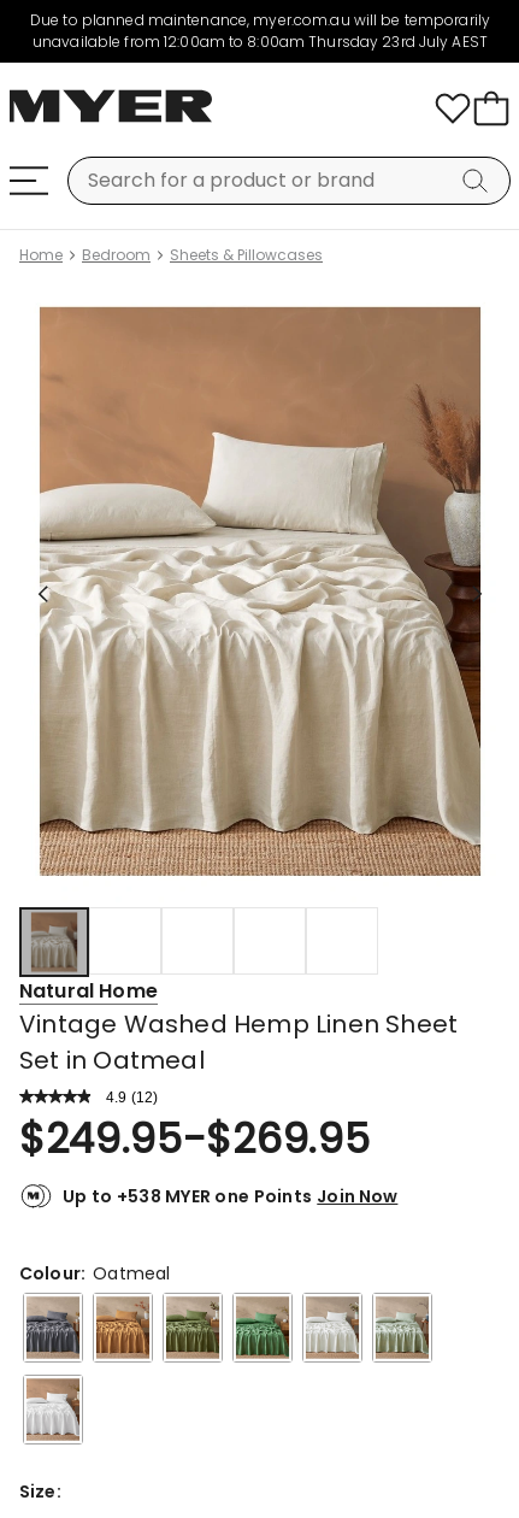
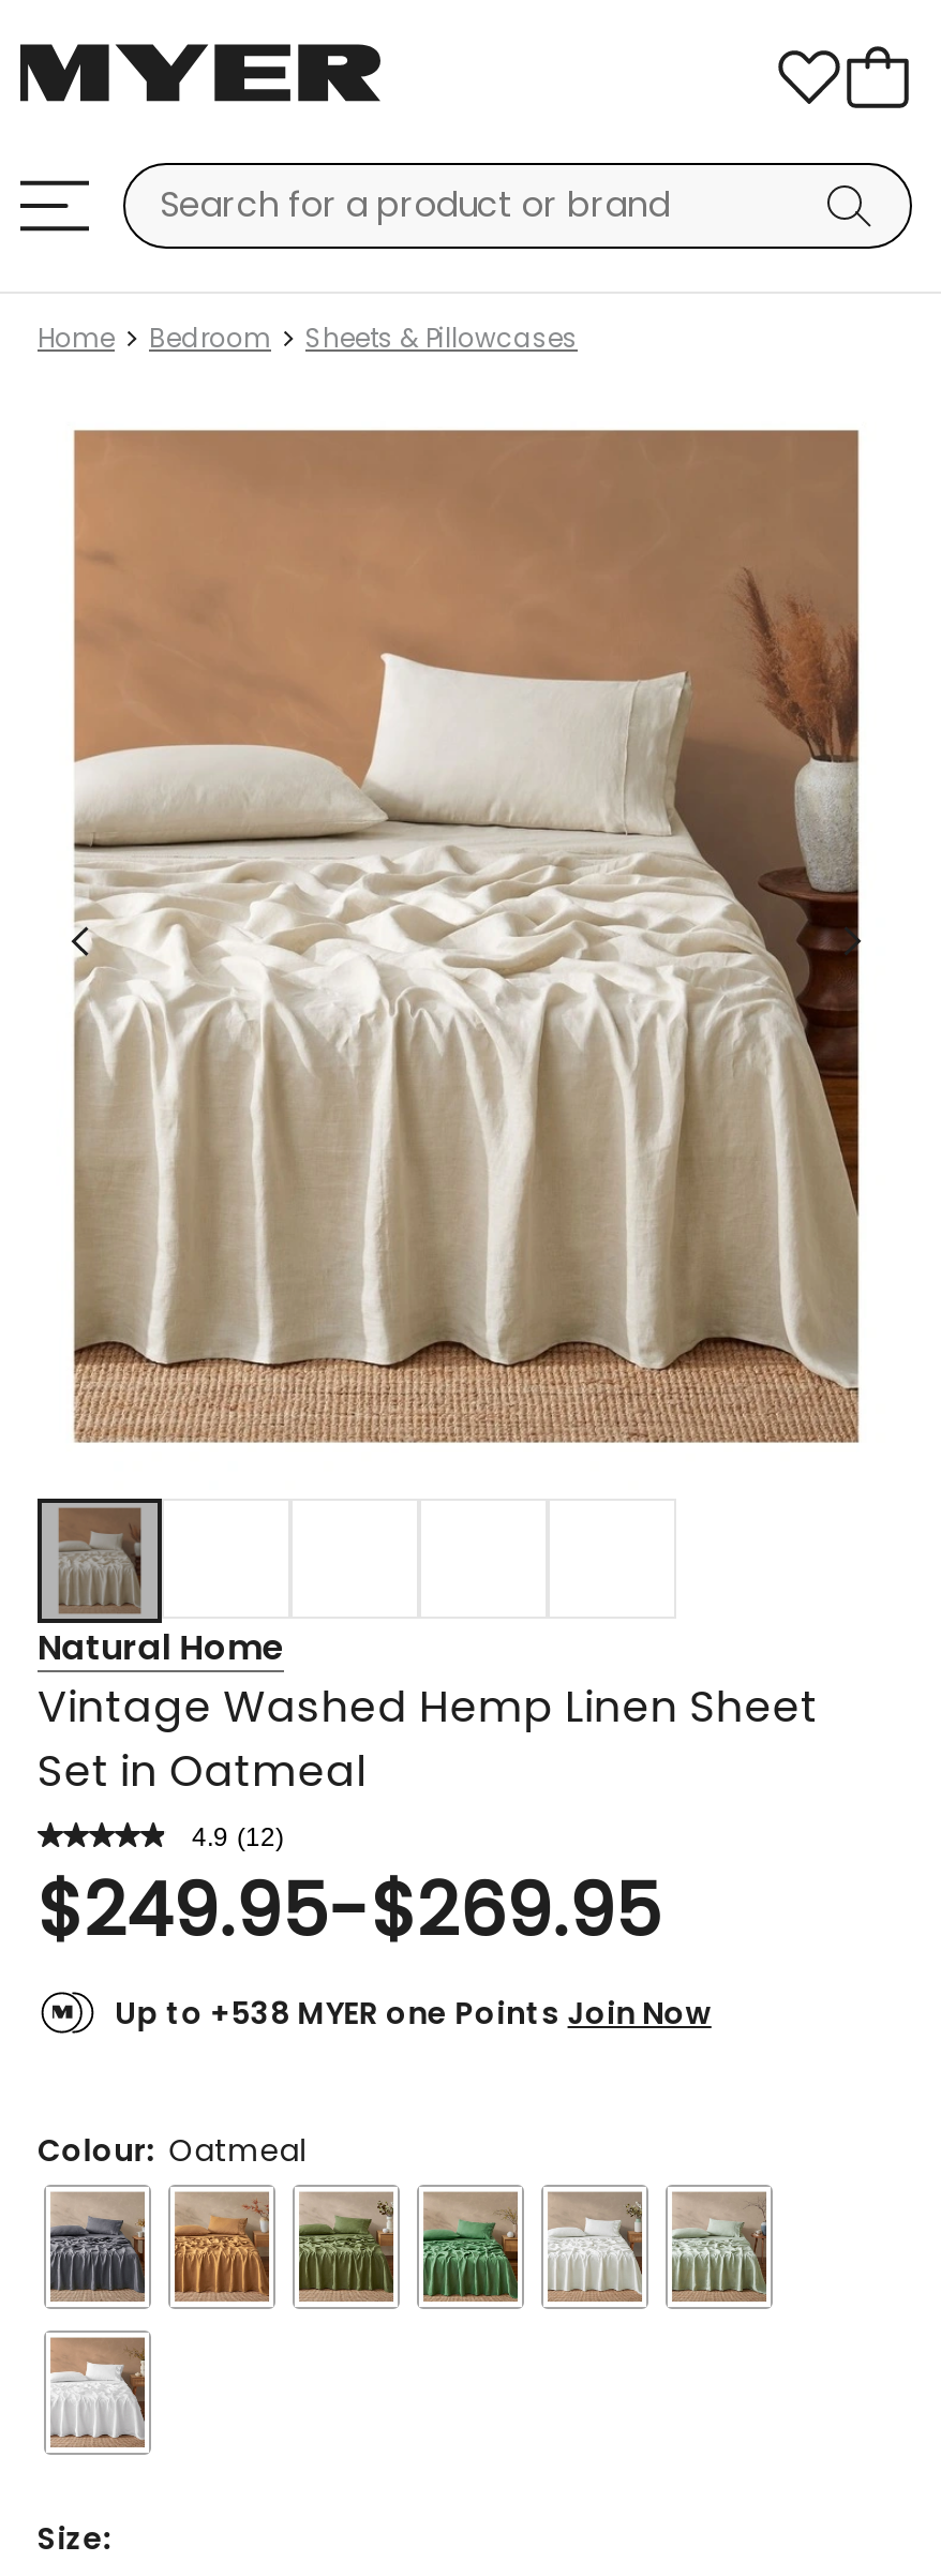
- Due to planned maintenance, myer.com.au will be temporarily
- unavailable from 12:00am to 8:00am Thursday 23rd July AEST
